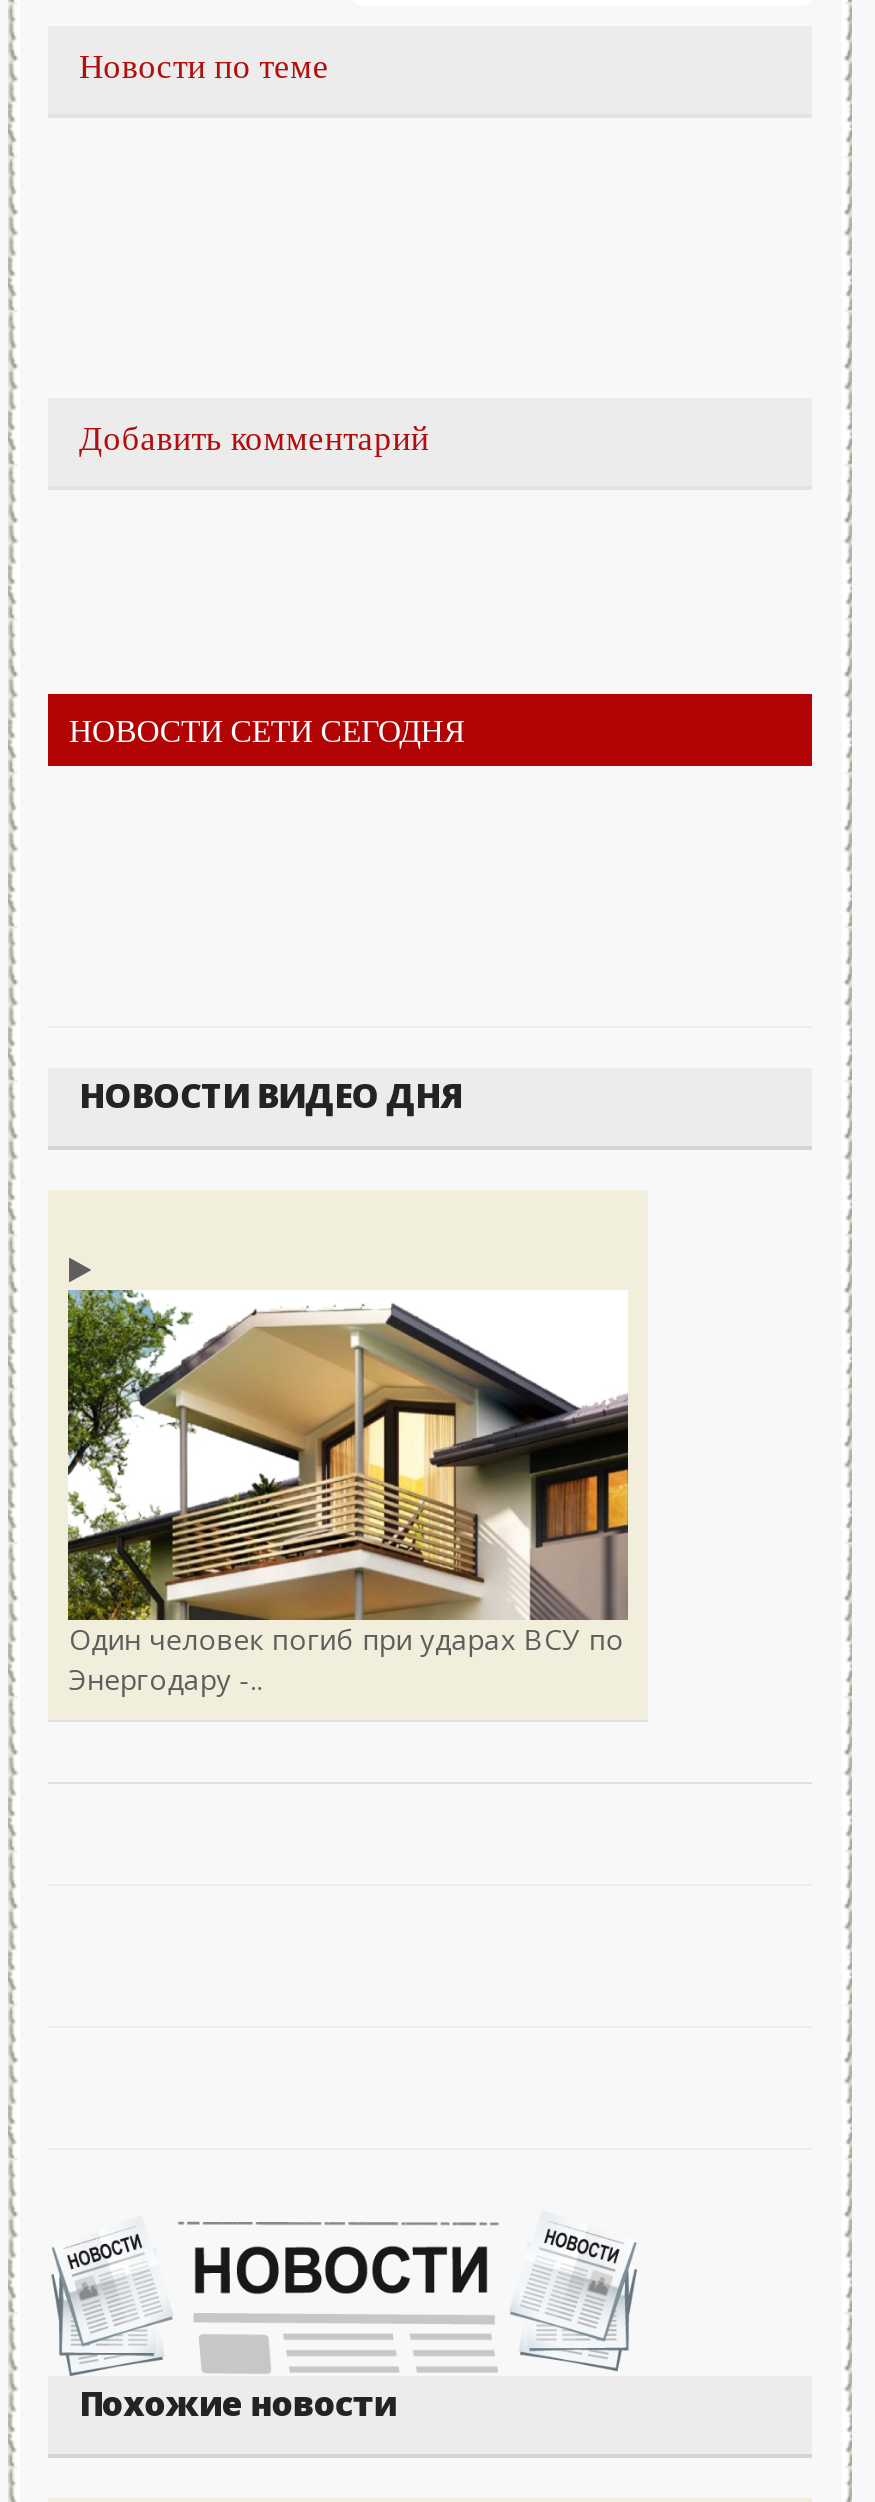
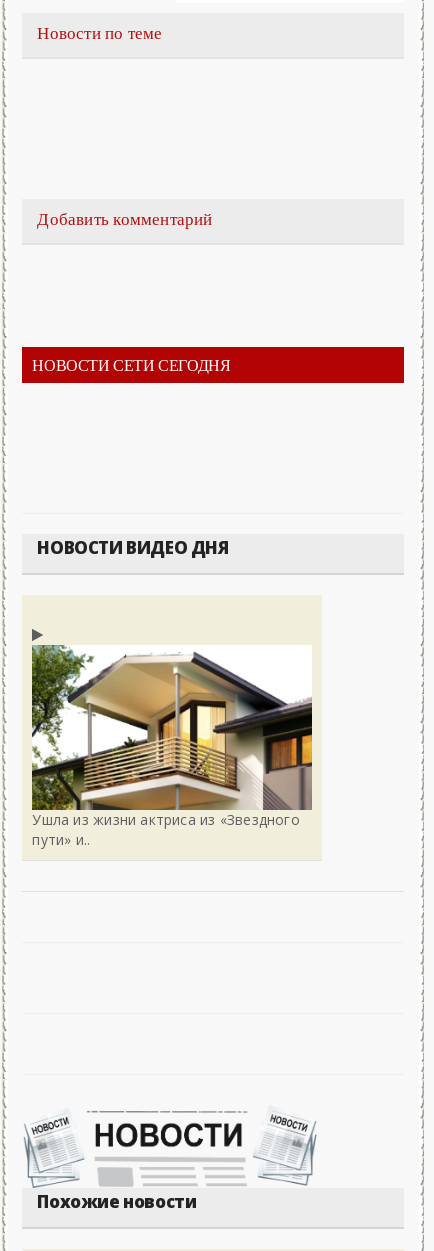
- Один человек погиб при ударах ВСУ по
- Энергодару -..
+ Ушла из жизни актриса из «Звездного
+ пути» и..
